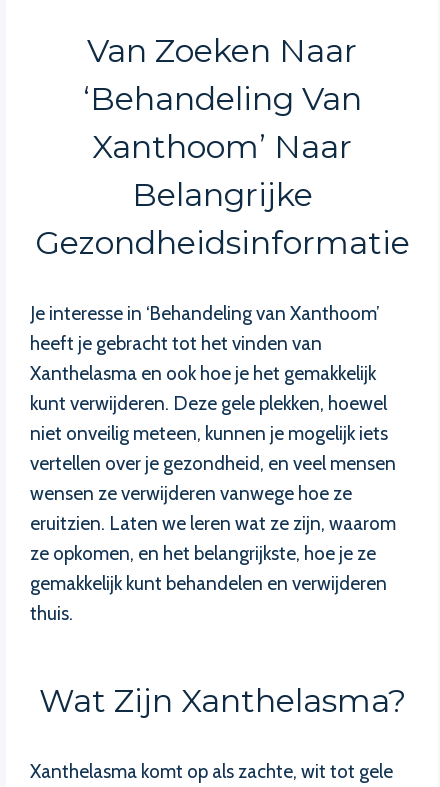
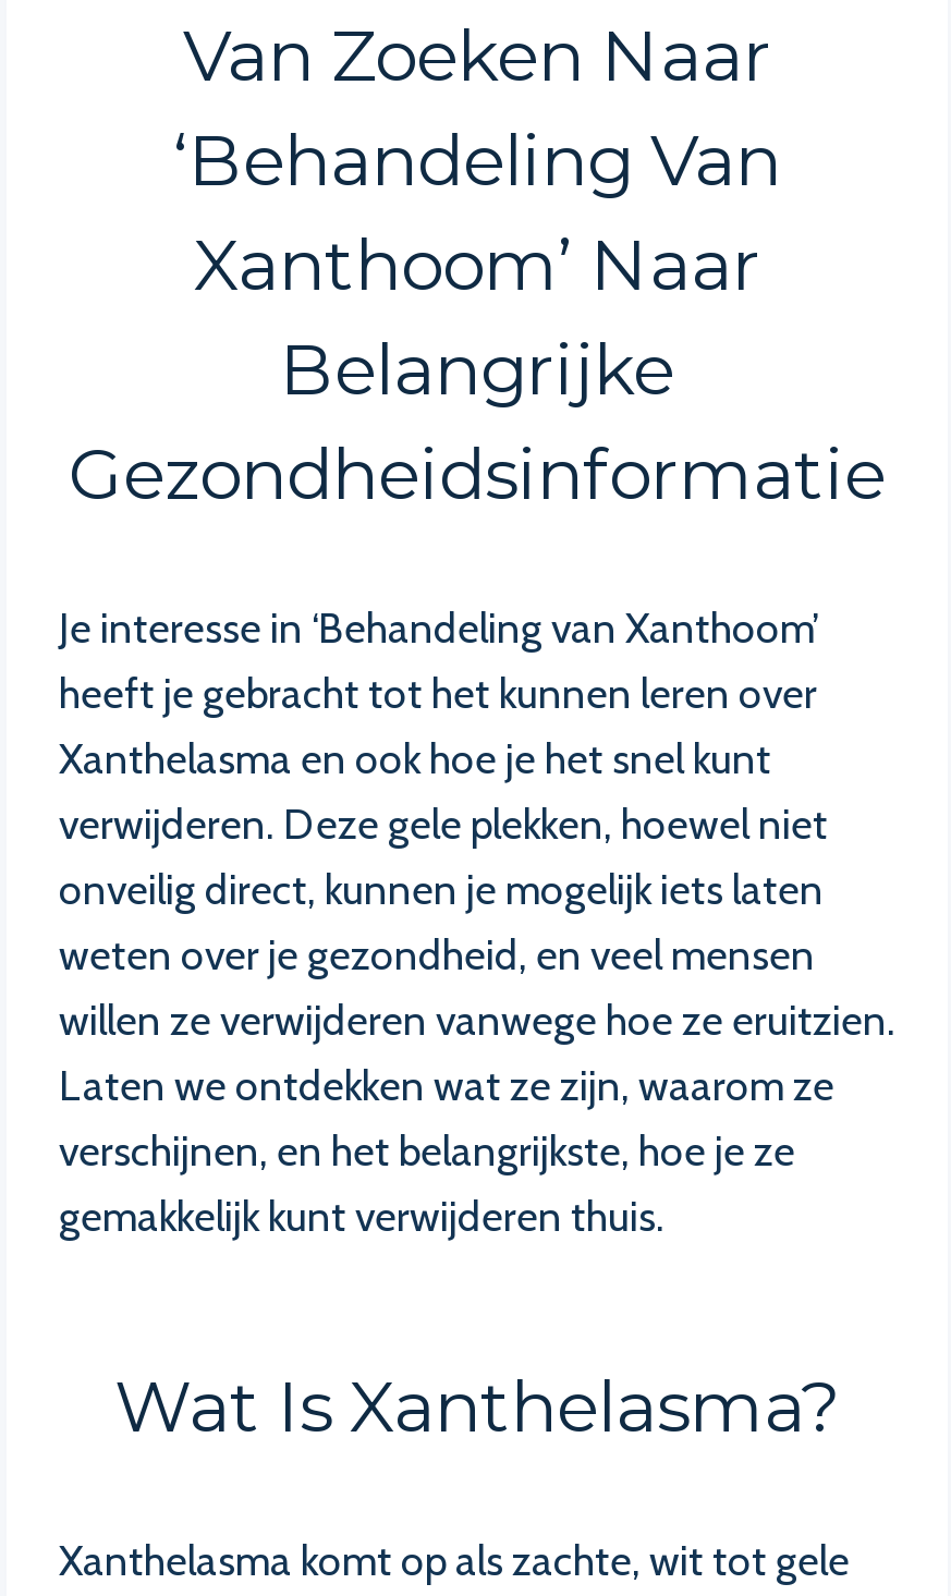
- heeft je gebracht tot het vinden van
- Xanthelasma en ook hoe je het gemakkelijk
- kunt verwijderen. Deze gele plekken, hoewel
- niet onveilig meteen, kunnen je mogelijk iets
- vertellen over je gezondheid, en veel mensen
- wensen ze verwijderen vanwege hoe ze
- eruitzien. Laten we leren wat ze zijn, waarom
- ze opkomen, en het belangrijkste, hoe je ze
- gemakkelijk kunt behandelen en verwijderen
- thuis.
+ heeft je gebracht tot het kunnen leren over
+ Xanthelasma en ook hoe je het snel kunt
+ verwijderen. Deze gele plekken, hoewel niet
+ onveilig direct, kunnen je mogelijk iets laten
+ weten over je gezondheid, en veel mensen
+ willen ze verwijderen vanwege hoe ze eruitzien.
+ Laten we ontdekken wat ze zijn, waarom ze
+ verschijnen, en het belangrijkste, hoe je ze
+ gemakkelijk kunt verwijderen thuis.

- Wat Zijn Xanthelasma?
+ Wat Is Xanthelasma?
